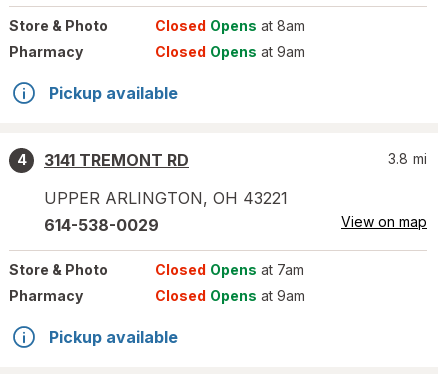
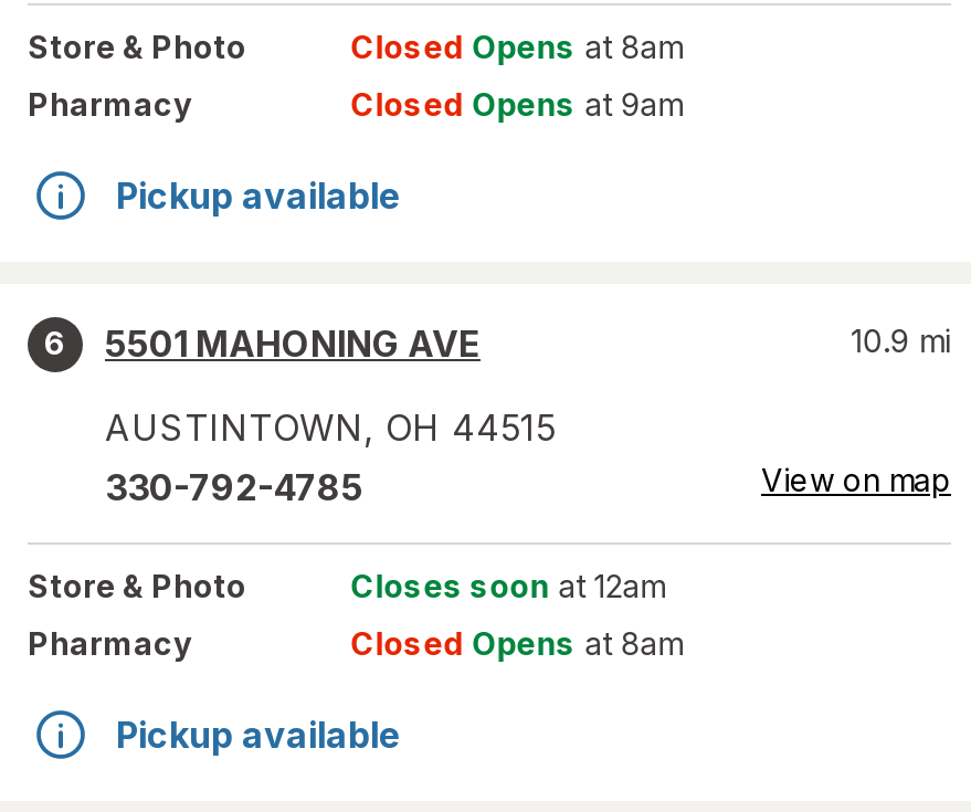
- 4
- 3141 TREMONT RD
+ 6
+ 5501 MAHONING AVE

- 3.8 mi
+ 10.9 mi

- UPPER ARLINGTON, OH 43221
+ AUSTINTOWN, OH 44515

- 614-538-0029
+ 330-792-4785

- Closed Opens at 7am
+ Closes soon at 12am

- Closed Opens at 9am
+ Closed Opens at 8am
